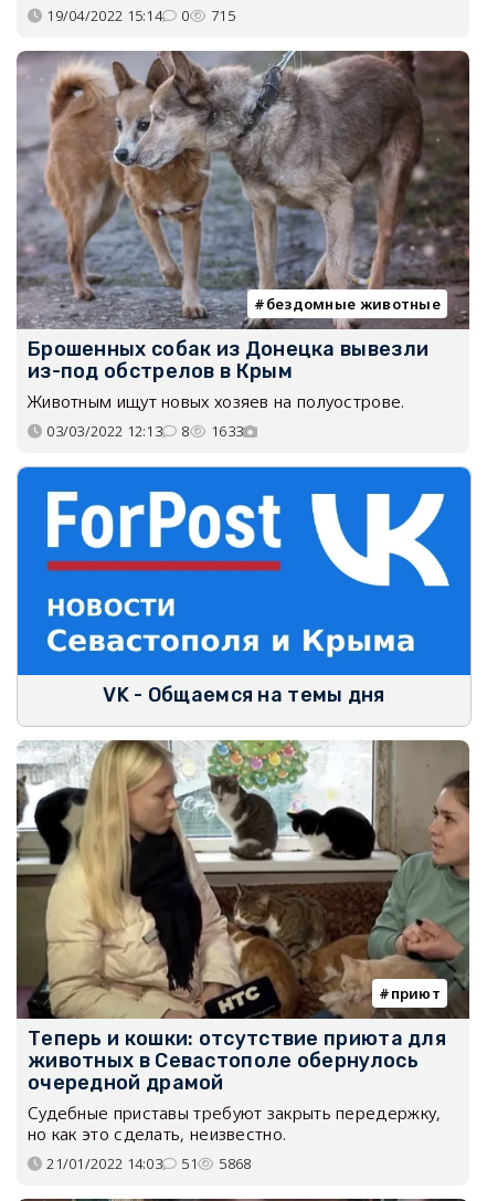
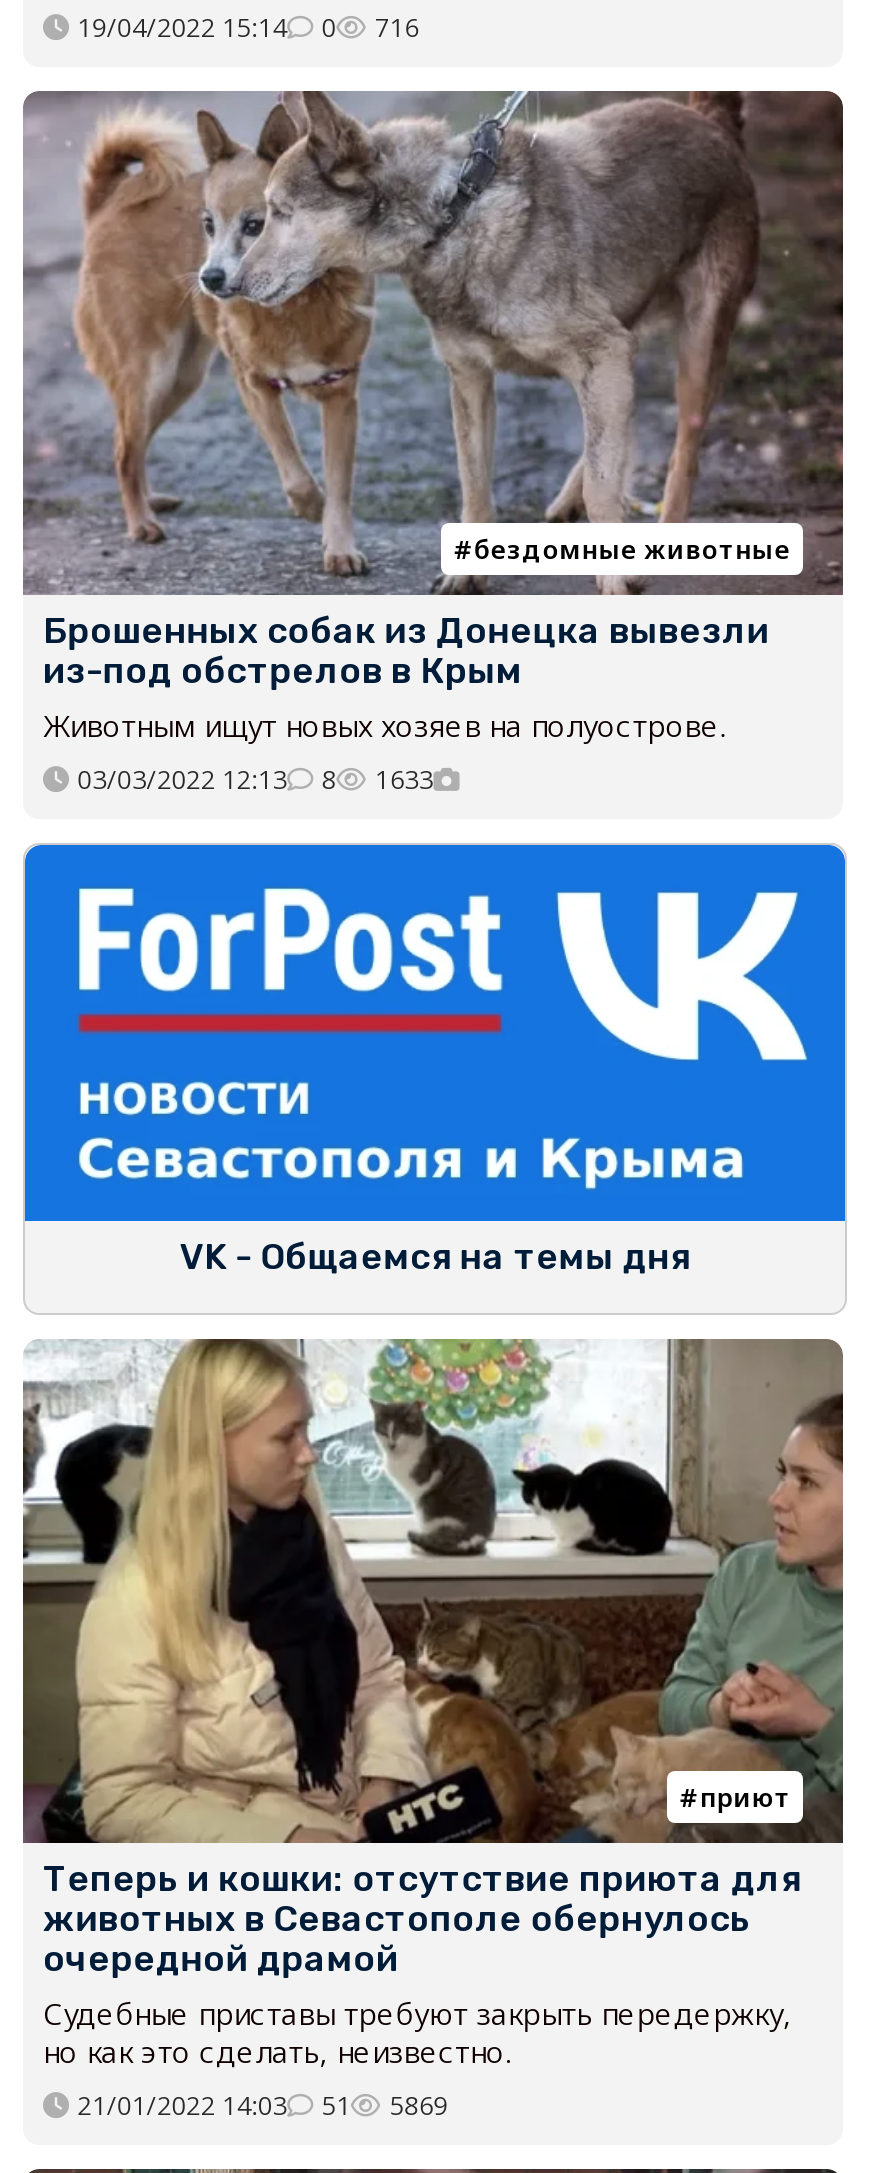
- 19/04/2022 15:14 0 715
+ 19/04/2022 15:14 0 716

- 21/01/2022 14:03 51 5868
+ 21/01/2022 14:03 51 5869
